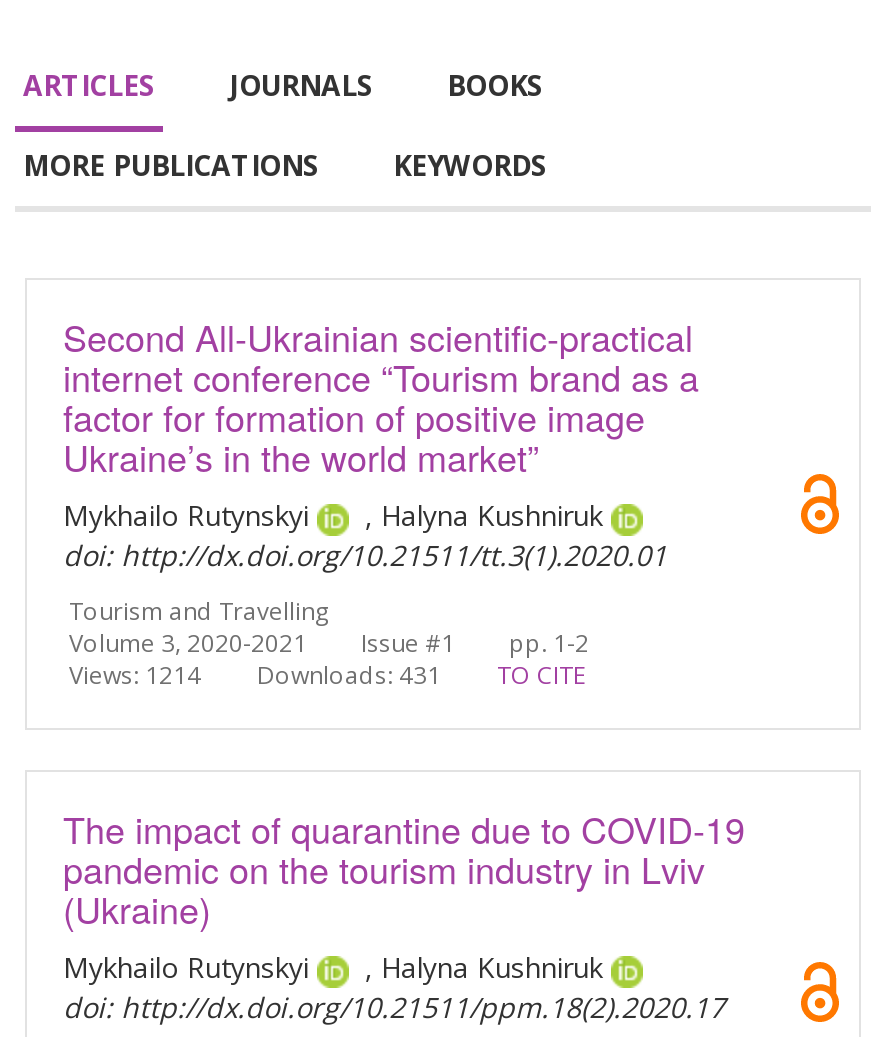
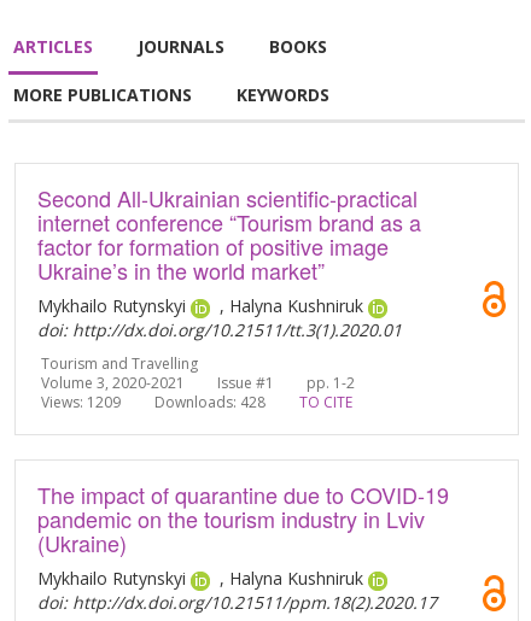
- Views: 1214
+ Views: 1209

- Downloads: 431
+ Downloads: 428
